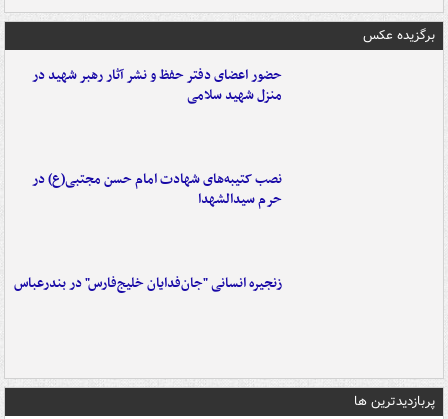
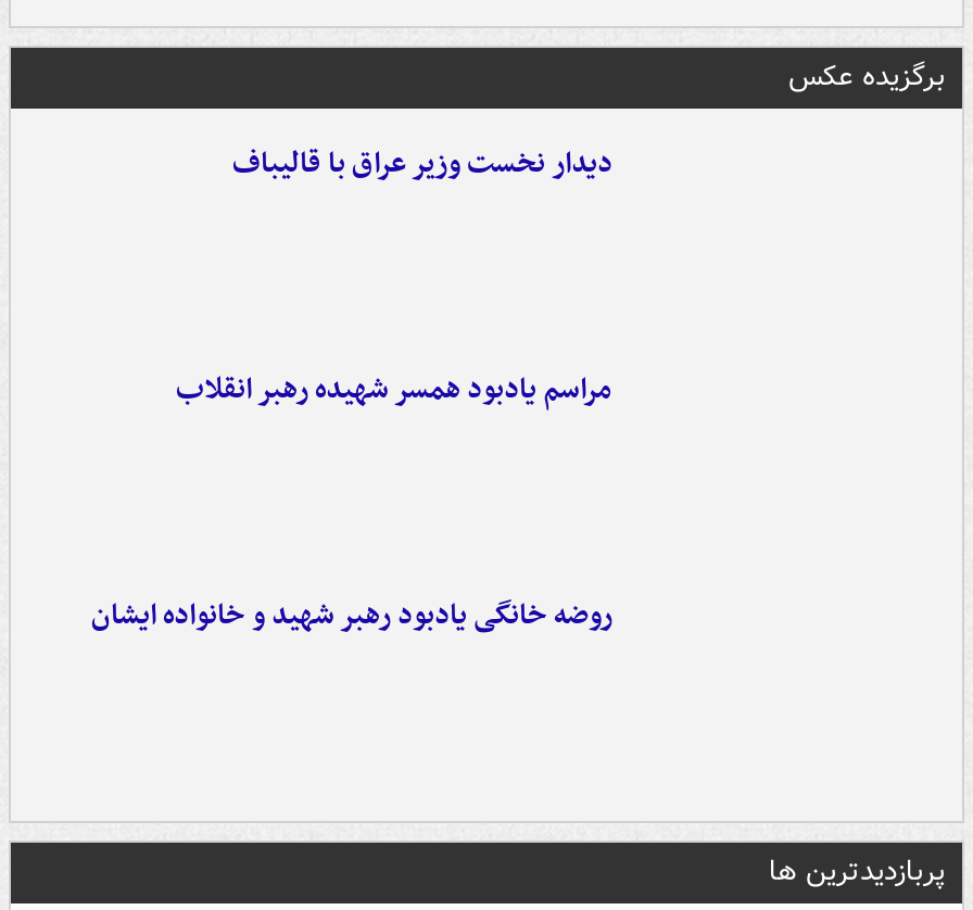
- حضور اعضای دفتر حفظ و نشر آثار رهبر شهید در
- منزل شهید سلامی
+ دیدار نخست وزیر عراق با قالیباف

- نصب کتیبه‌های شهادت امام حسن مجتبی(ع) در
- حرم سیدالشهدا
+ مراسم یادبود همسر شهیده رهبر انقلاب

- زنجیره انسانی "جان‌فدایان خلیج‌فارس" در بندرعباس
+ روضه خانگی یادبود رهبر شهید و خانواده ایشان
